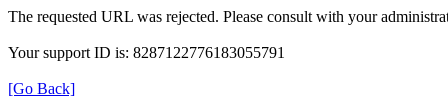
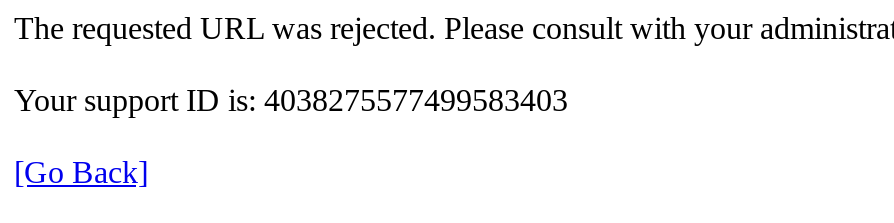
- Your support ID is: 8287122776183055791
+ Your support ID is: 4038275577499583403
